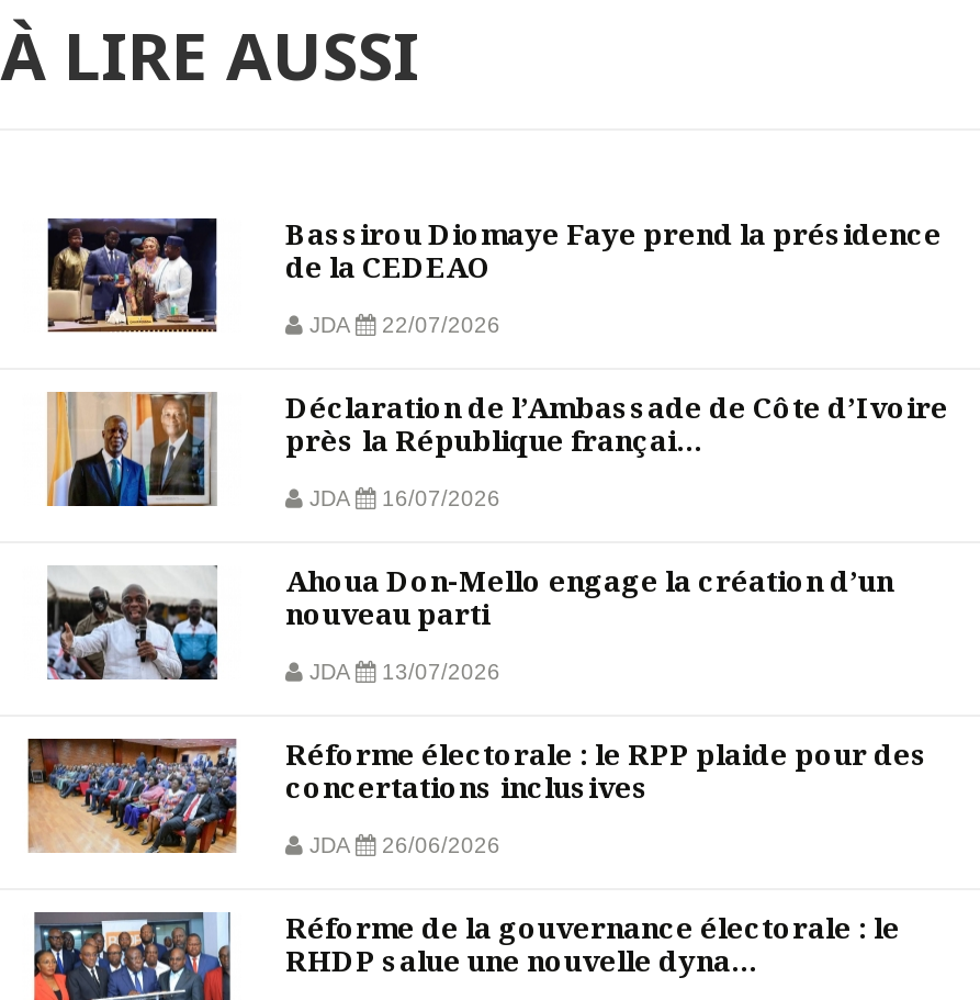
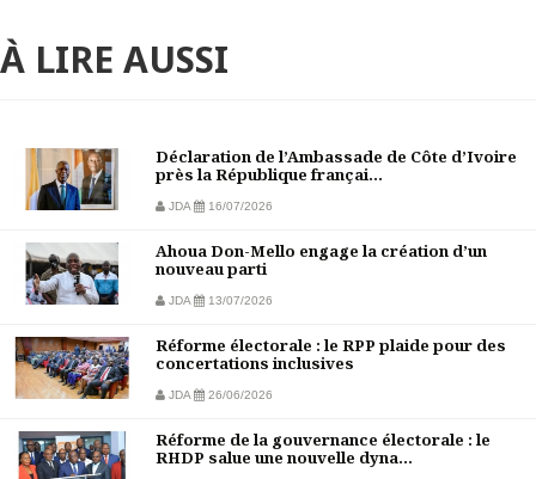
- [image]
- Bassirou Diomaye Faye prend la présidence
- de la CEDEAO
- JDA
- 22/07/2026
